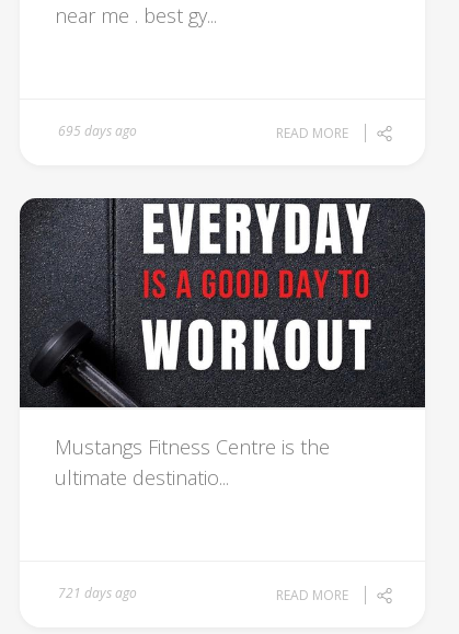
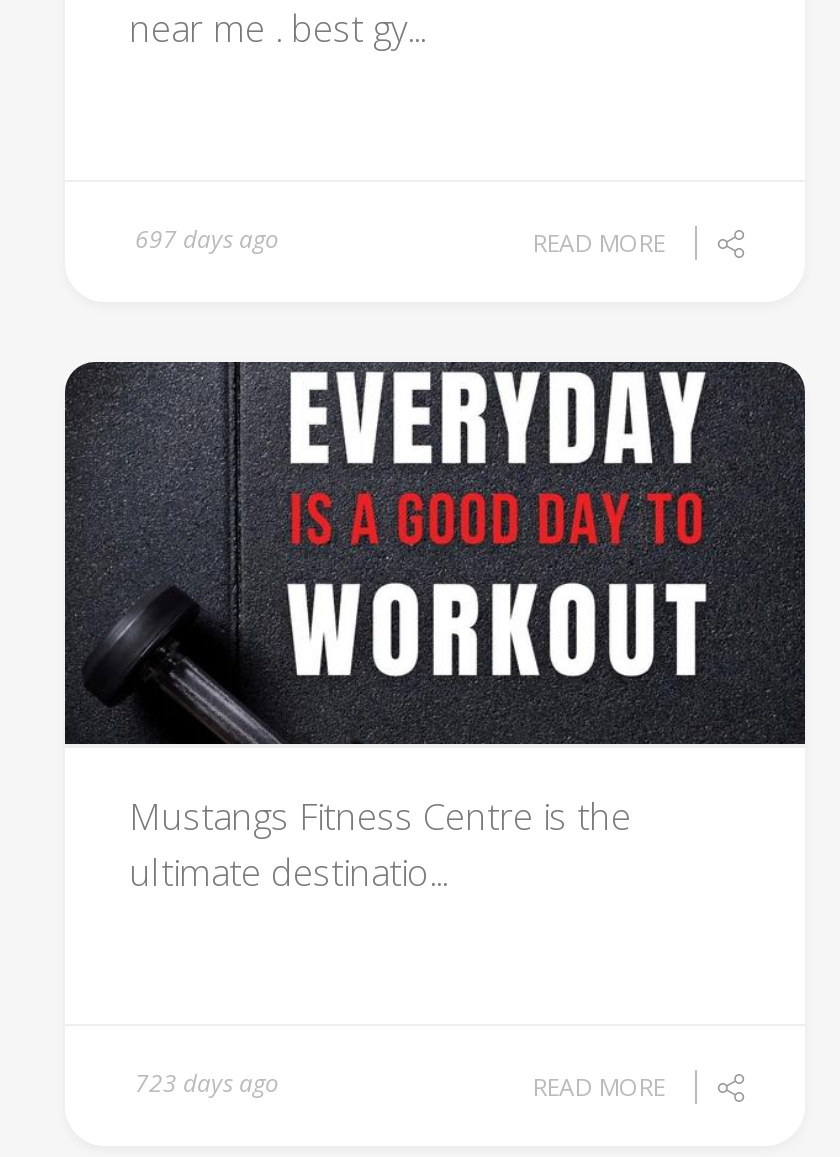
- 695 days ago
+ 697 days ago

- 721 days ago
+ 723 days ago
